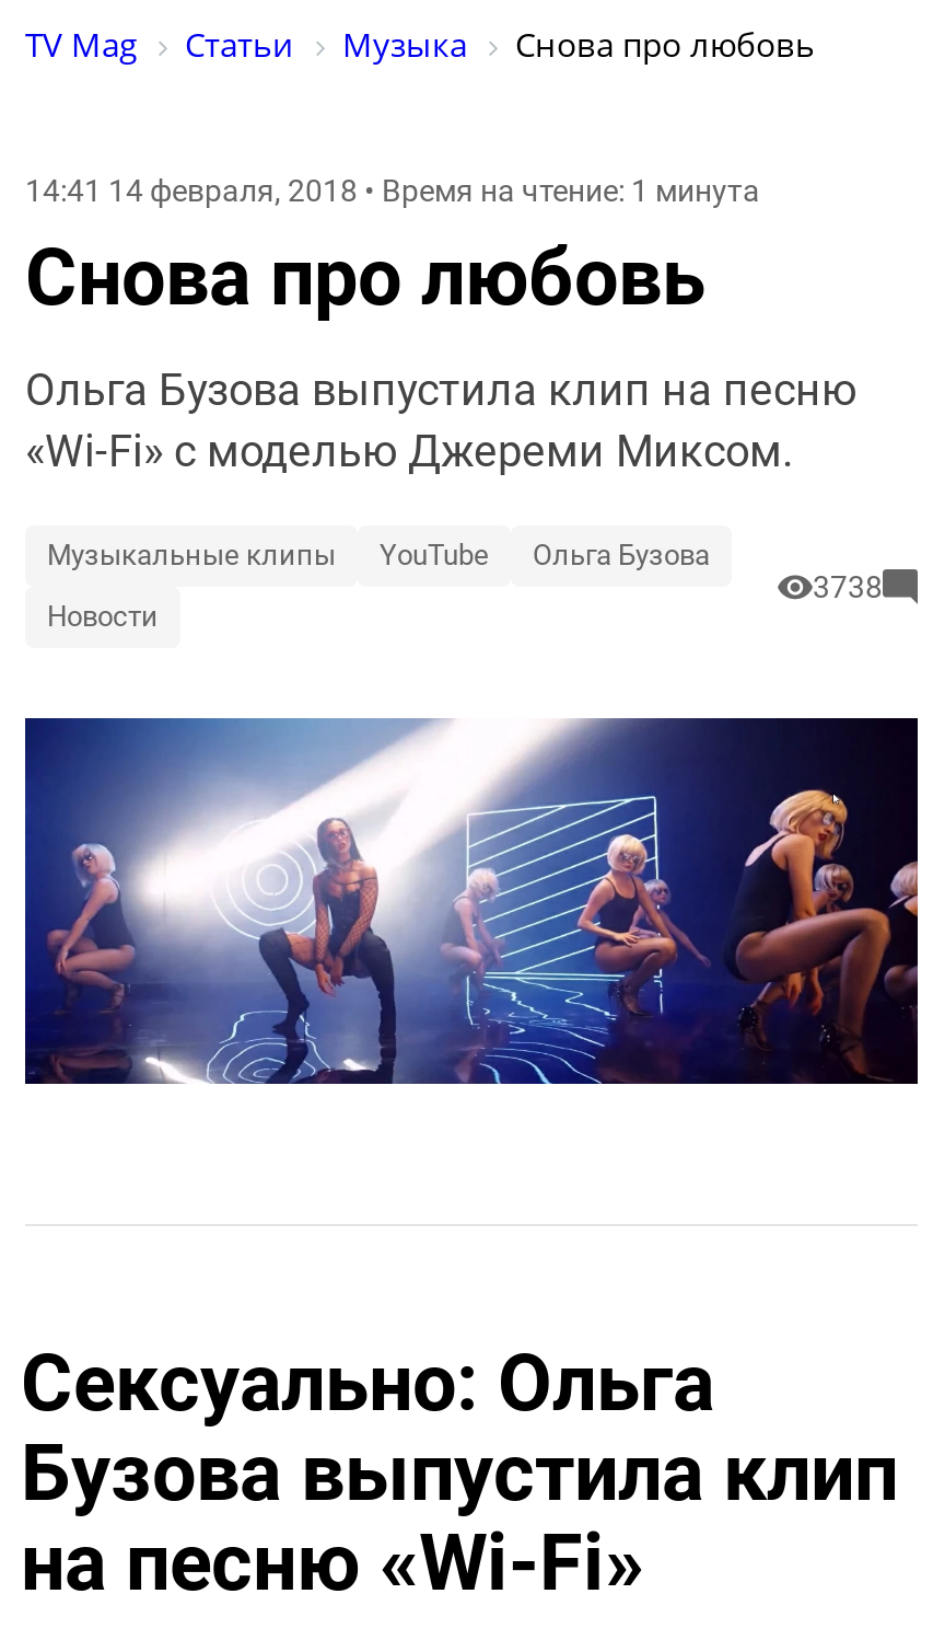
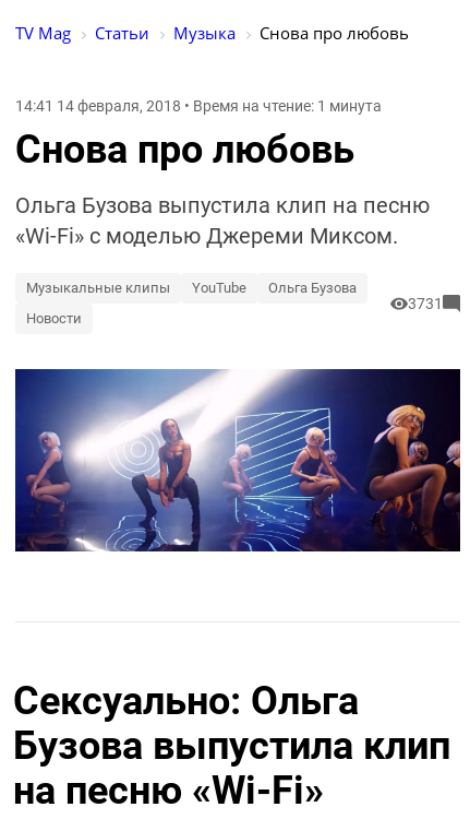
- 3738
+ 3731
